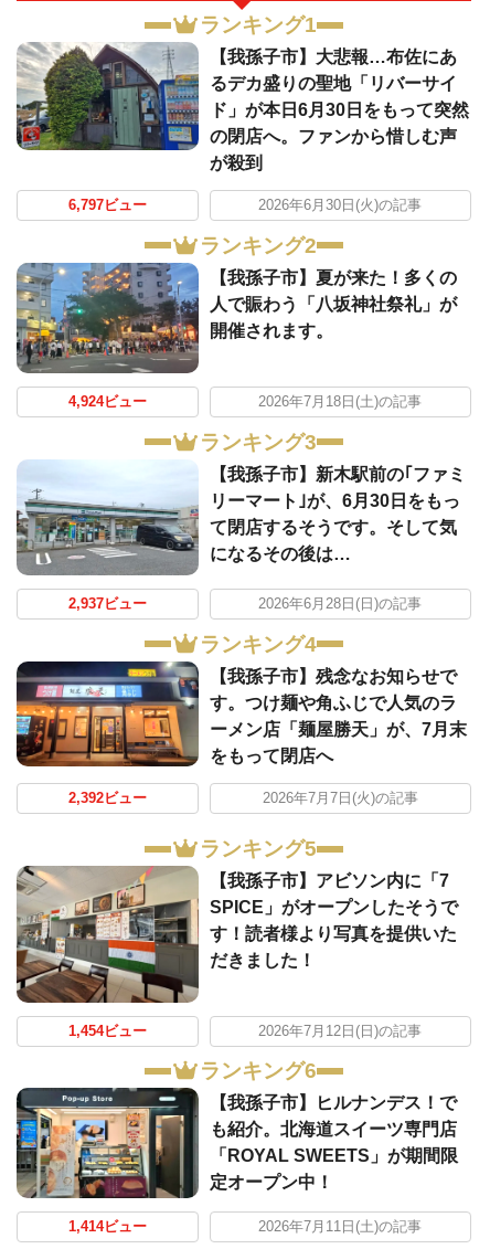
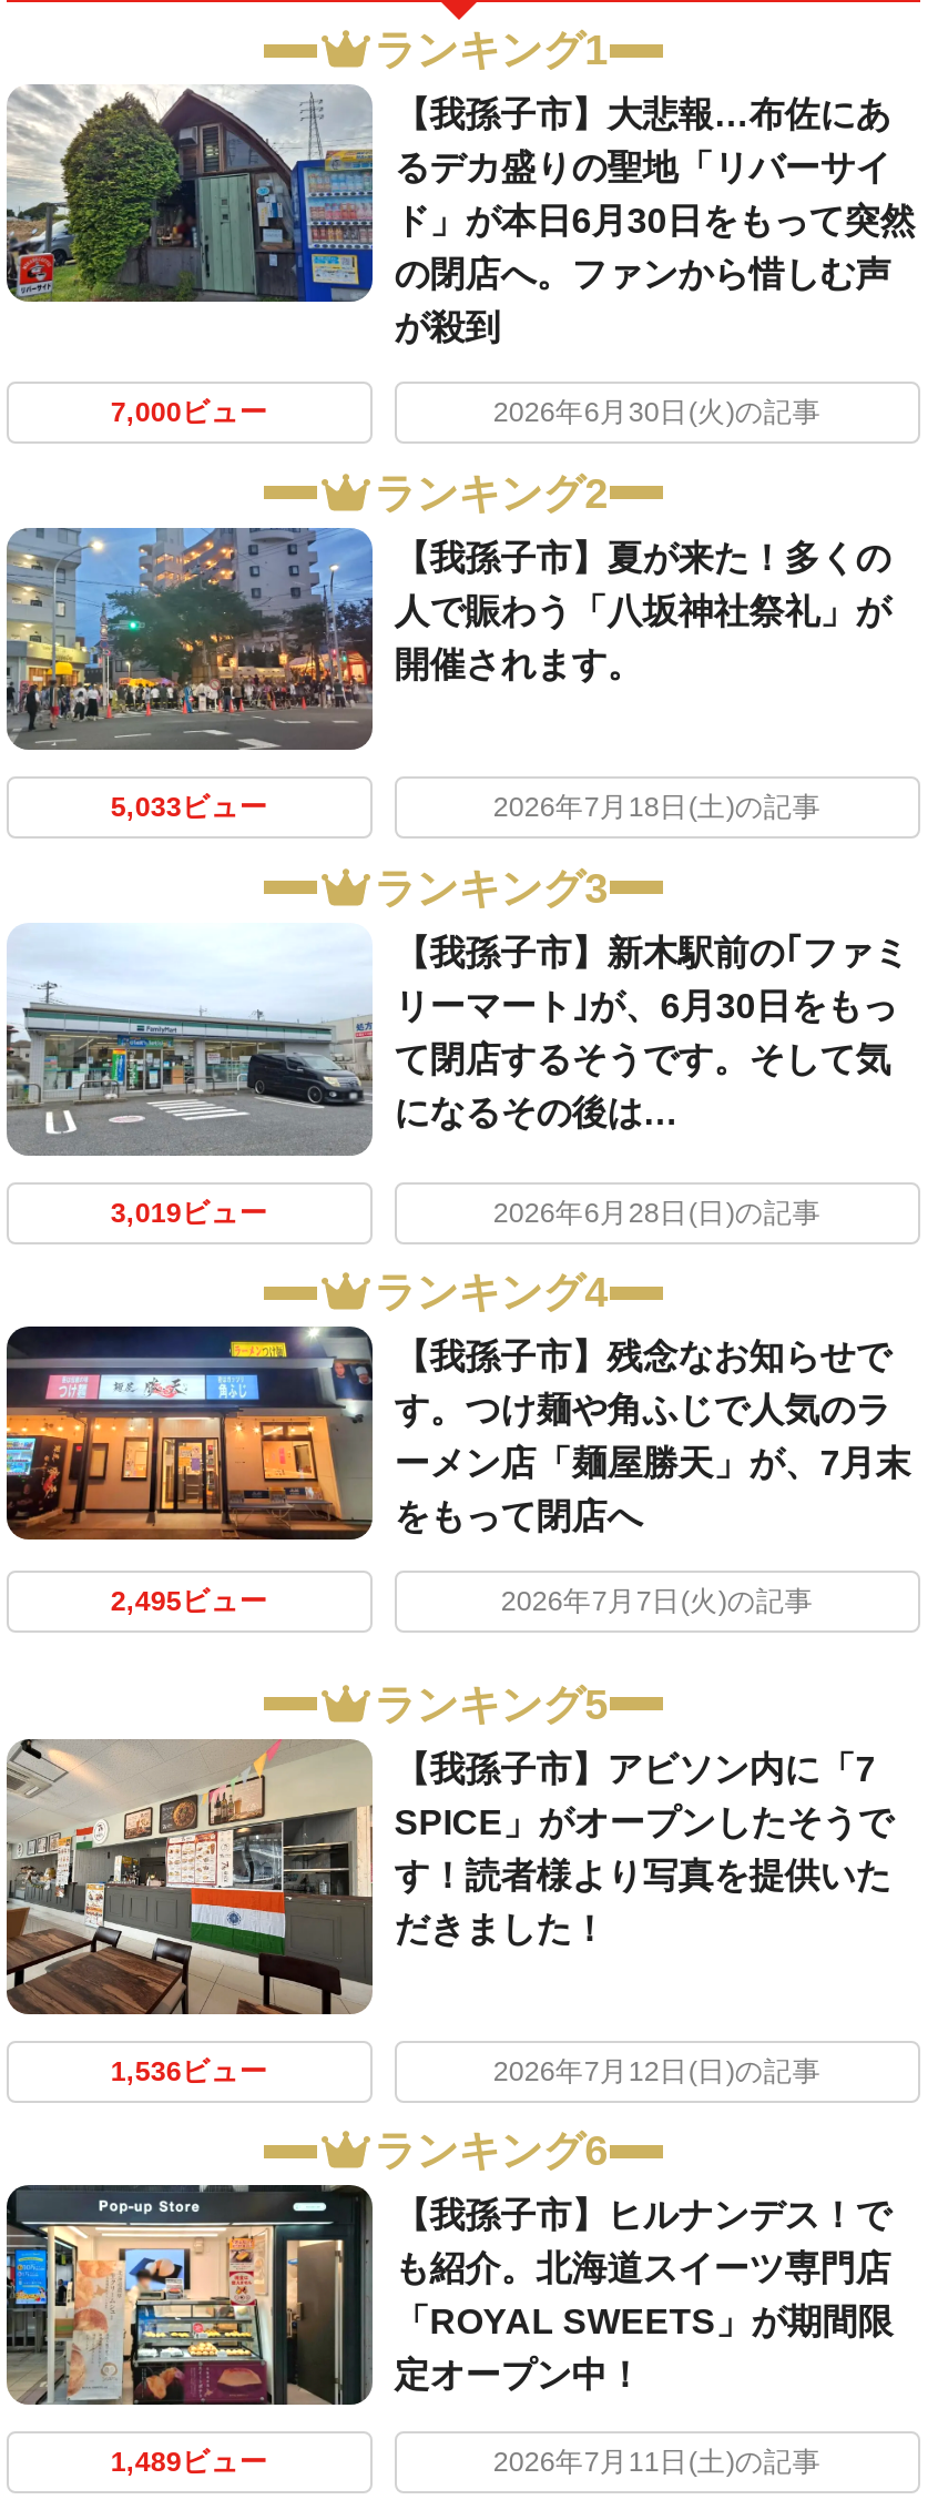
- 6,797ビュー
+ 7,000ビュー

- 4,924ビュー
+ 5,033ビュー

- 2,937ビュー
+ 3,019ビュー

- 2,392ビュー
+ 2,495ビュー

- 1,454ビュー
+ 1,536ビュー

- 1,414ビュー
+ 1,489ビュー
